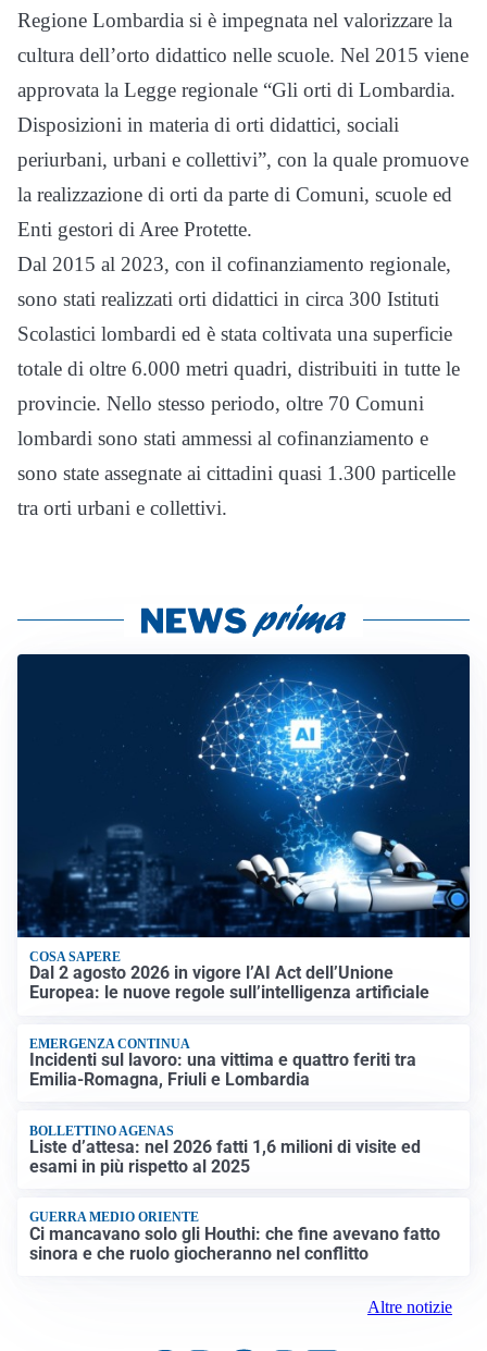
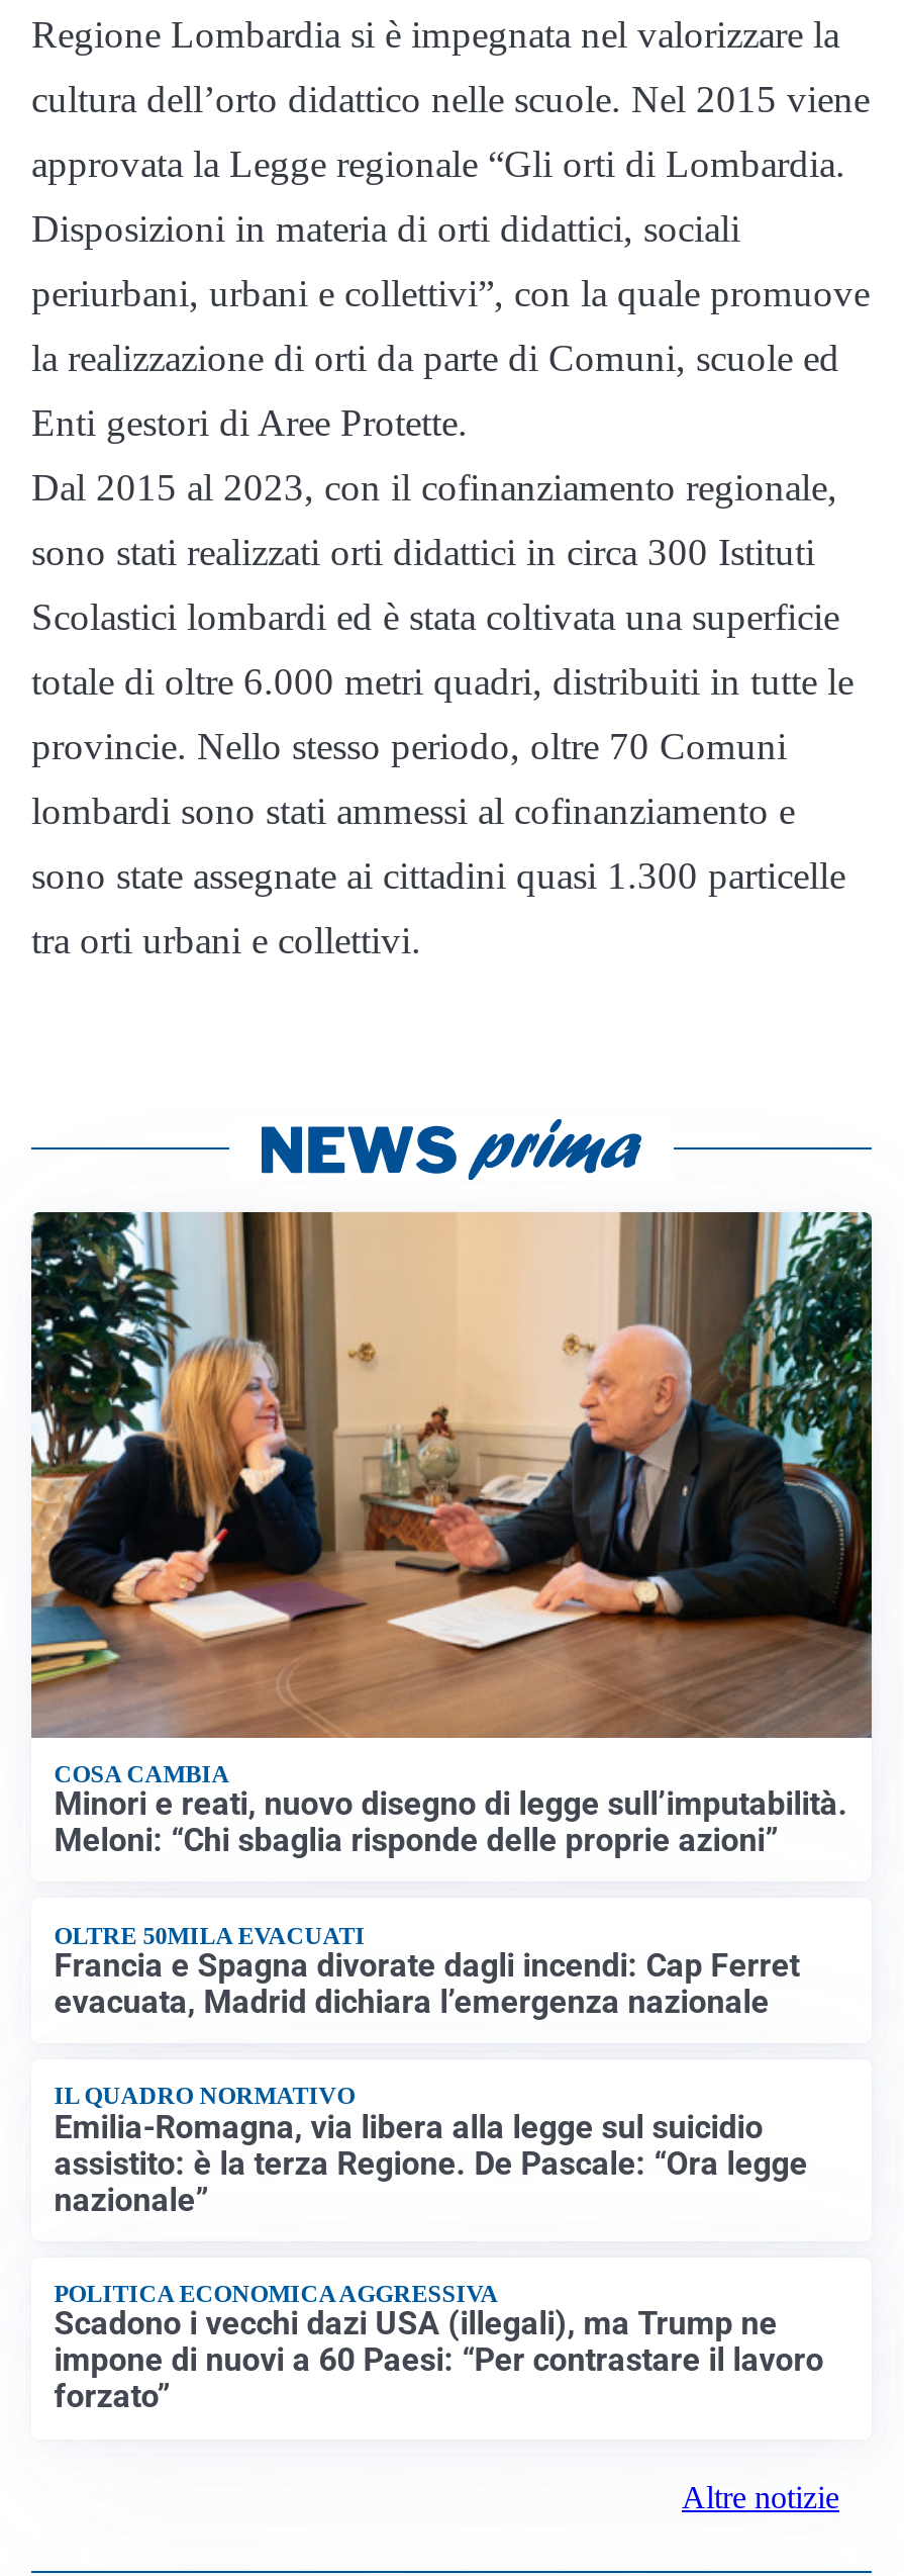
- [image]
- COSA SAPERE
- Dal 2 agosto 2026 in vigore l’AI Act dell’Unione
- Europea: le nuove regole sull’intelligenza artificiale
+ [image]
+ COSA CAMBIA
+ Minori e reati, nuovo disegno di legge sull’imputabilità.
+ Meloni: “Chi sbaglia risponde delle proprie azioni”

- EMERGENZA CONTINUA
- Incidenti sul lavoro: una vittima e quattro feriti tra
- Emilia-Romagna, Friuli e Lombardia
+ OLTRE 50MILA EVACUATI
+ Francia e Spagna divorate dagli incendi: Cap Ferret
+ evacuata, Madrid dichiara l’emergenza nazionale

- BOLLETTINO AGENAS
- Liste d’attesa: nel 2026 fatti 1,6 milioni di visite ed
- esami in più rispetto al 2025
+ IL QUADRO NORMATIVO
+ Emilia-Romagna, via libera alla legge sul suicidio
+ assistito: è la terza Regione. De Pascale: “Ora legge
+ nazionale”

- GUERRA MEDIO ORIENTE
- Ci mancavano solo gli Houthi: che fine avevano fatto
- sinora e che ruolo giocheranno nel conflitto
+ POLITICA ECONOMICA AGGRESSIVA
+ Scadono i vecchi dazi USA (illegali), ma Trump ne
+ impone di nuovi a 60 Paesi: “Per contrastare il lavoro
+ forzato”
